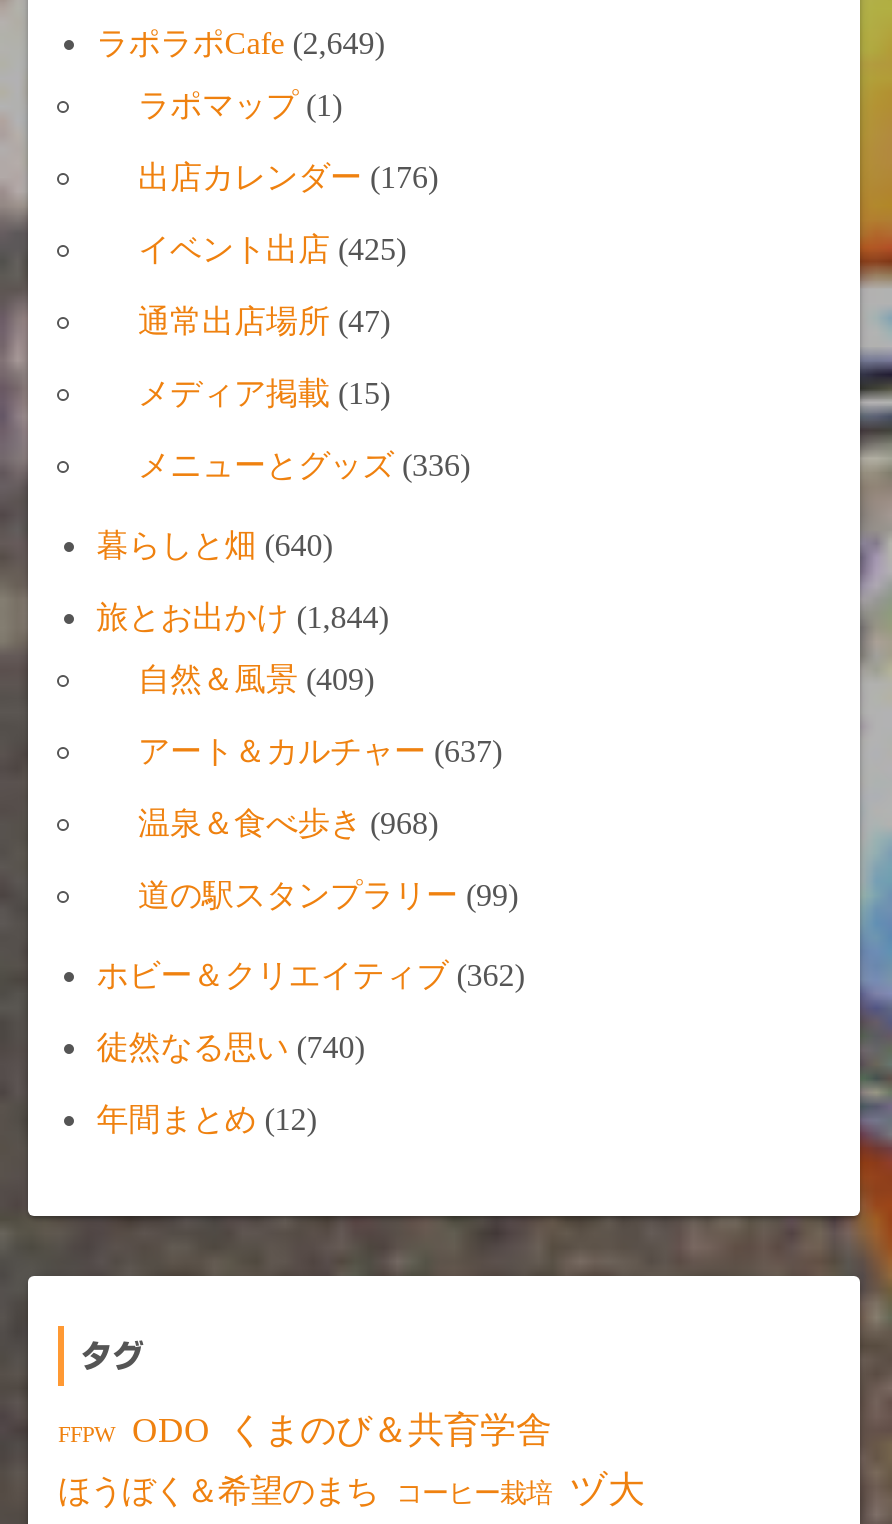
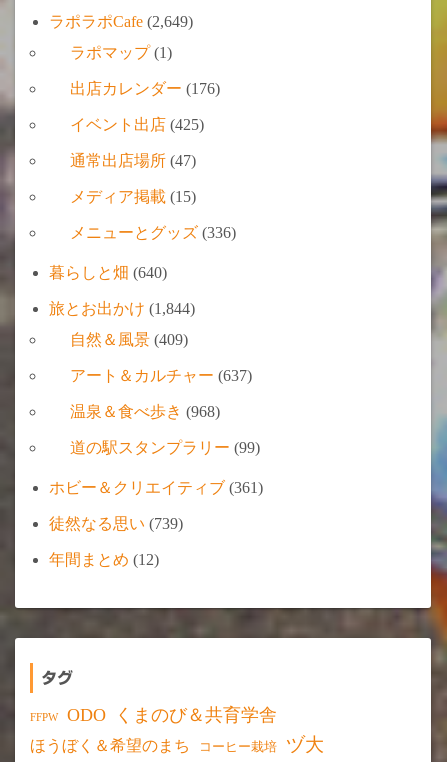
- ホビー＆クリエイティブ(362)
+ ホビー＆クリエイティブ(361)

- 徒然なる思い(740)
+ 徒然なる思い(739)
